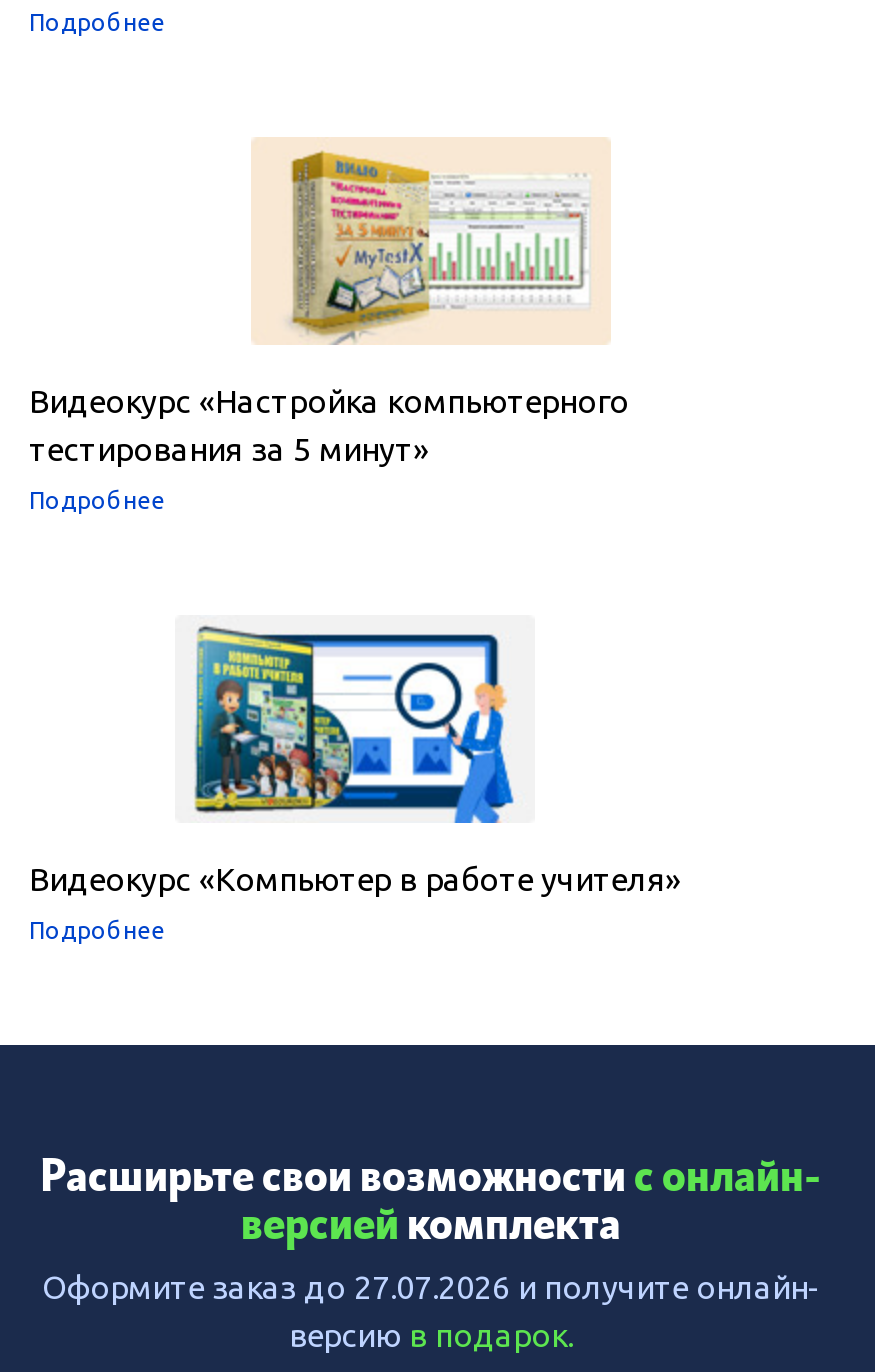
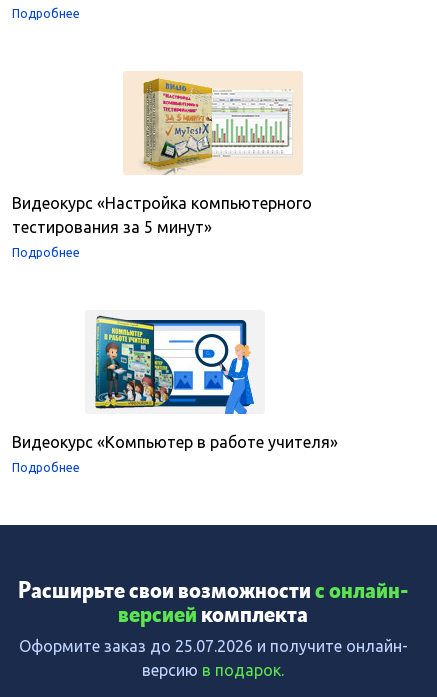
- Оформите заказ до 27.07.2026 и получите онлайн-
+ Оформите заказ до 25.07.2026 и получите онлайн-
